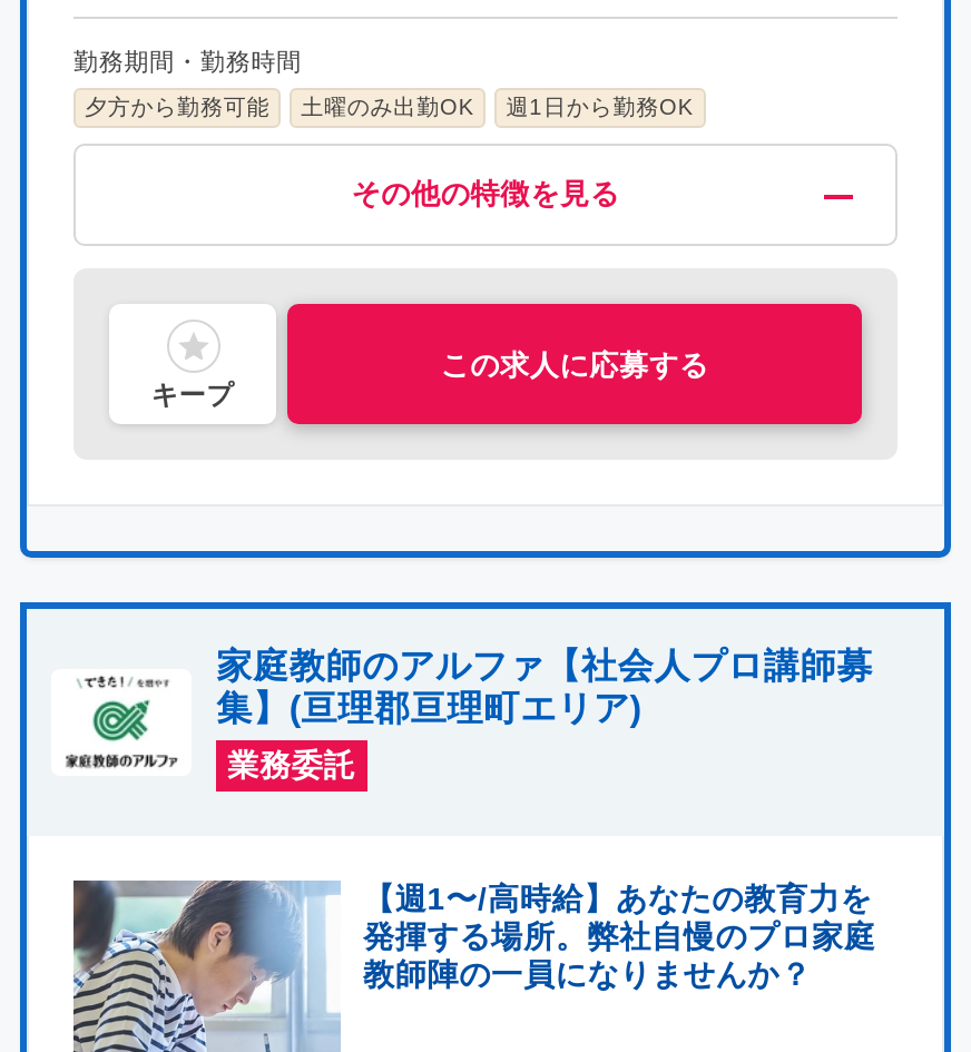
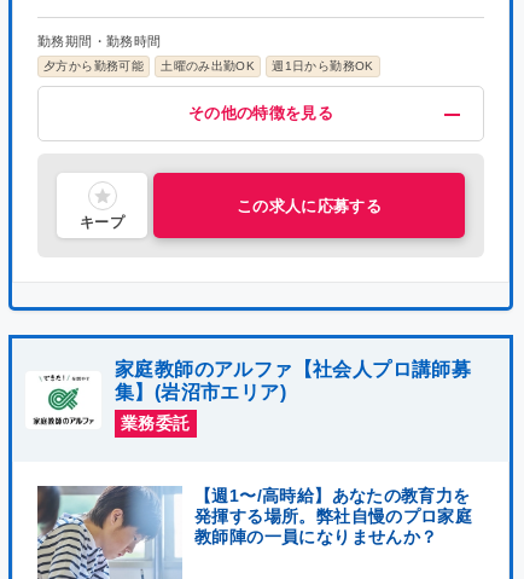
- 集】(亘理郡亘理町エリア)
+ 集】(岩沼市エリア)
